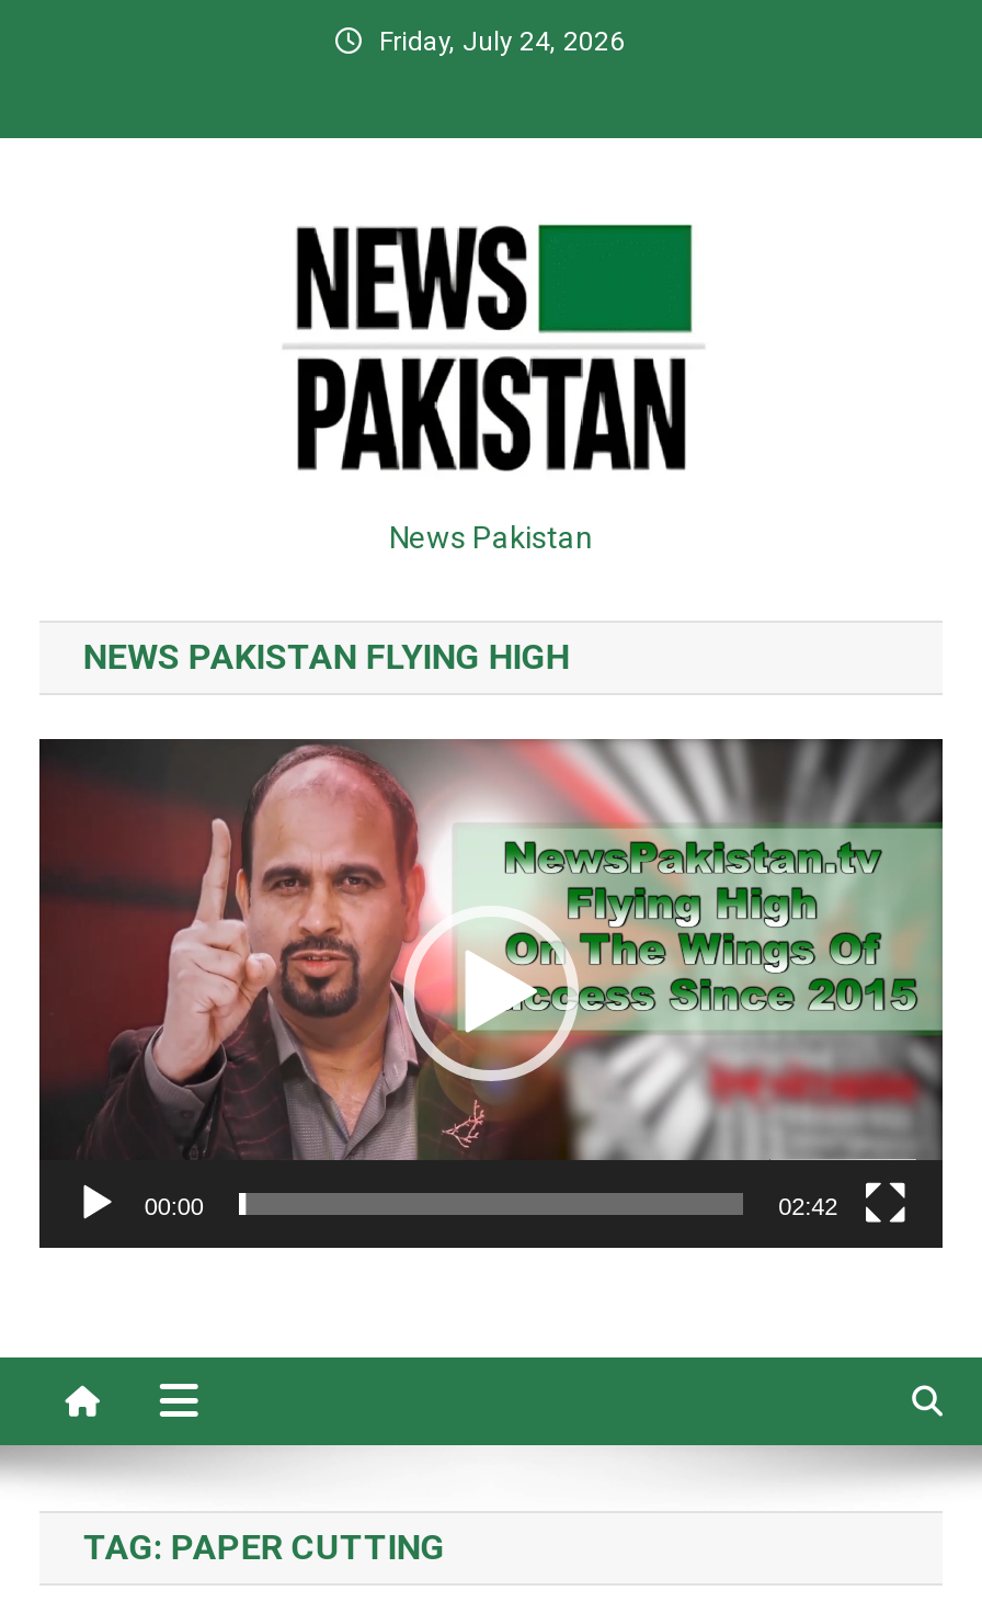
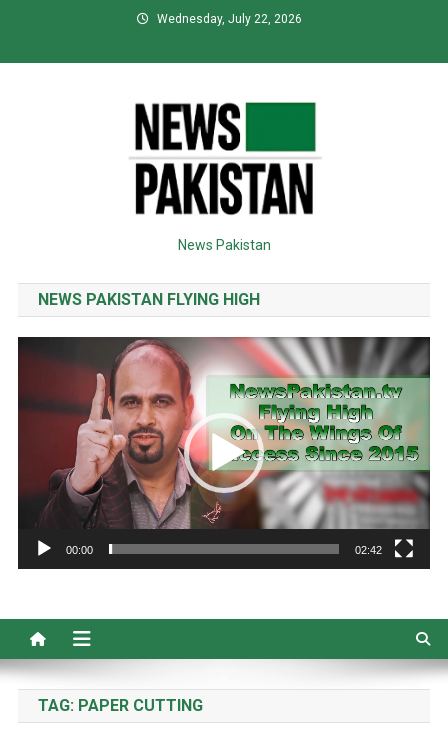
- Friday, July 24, 2026
+ Wednesday, July 22, 2026
